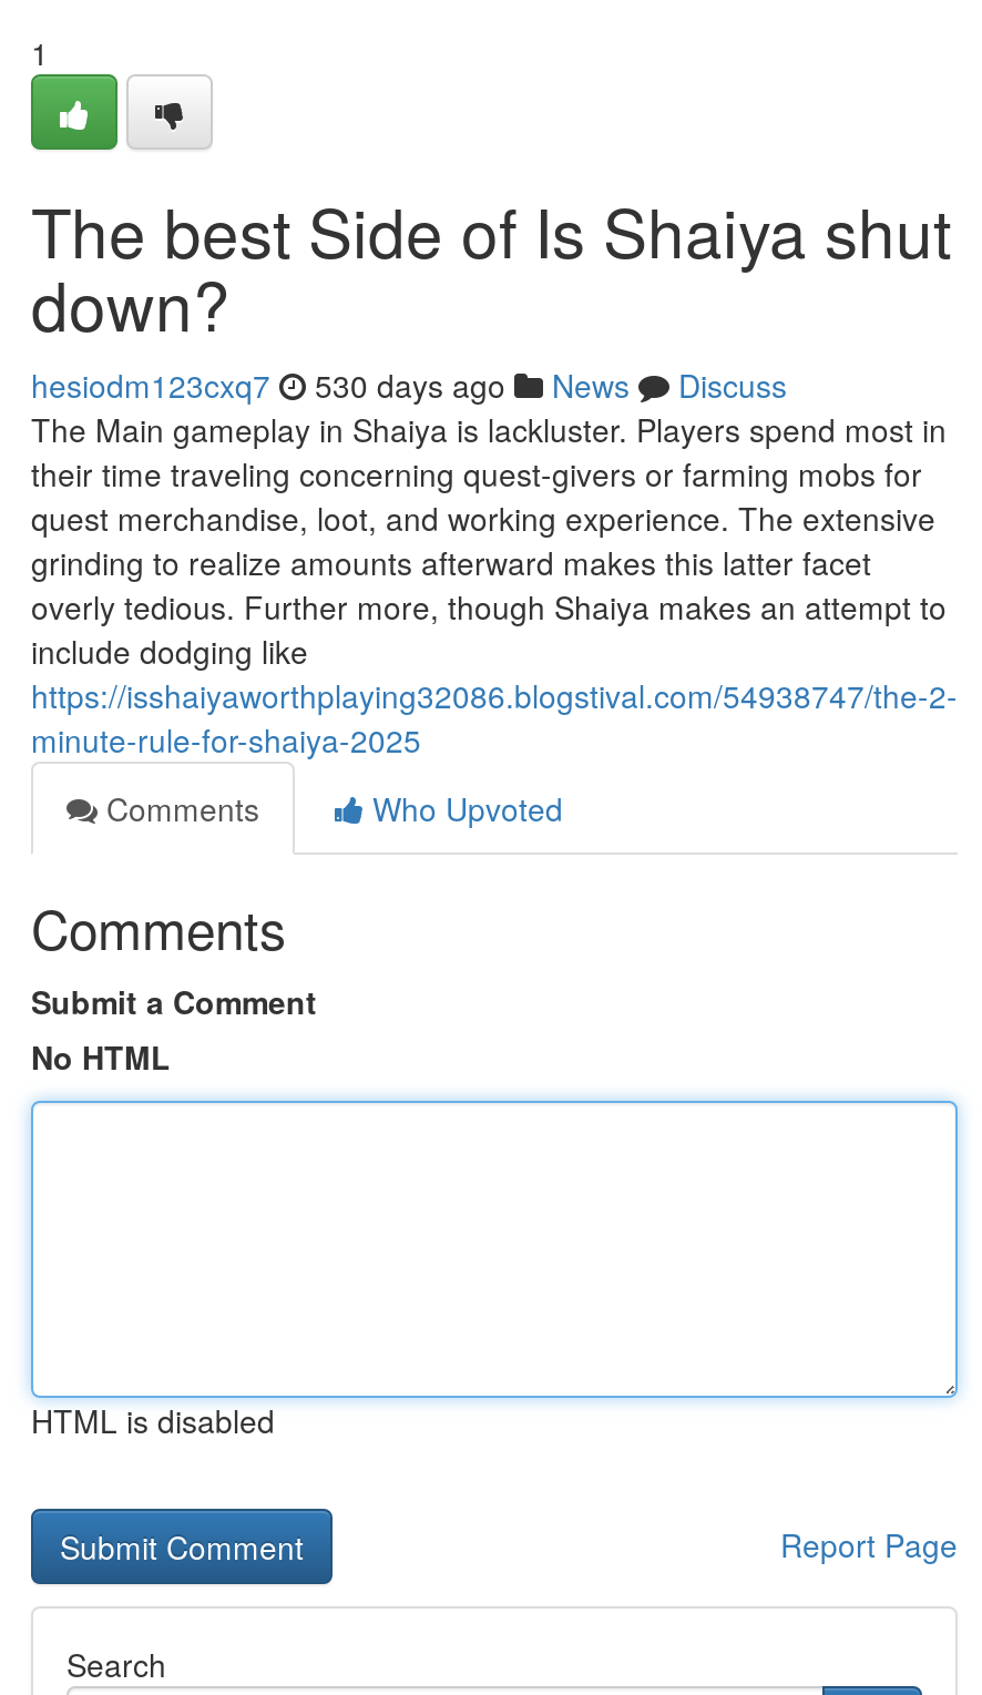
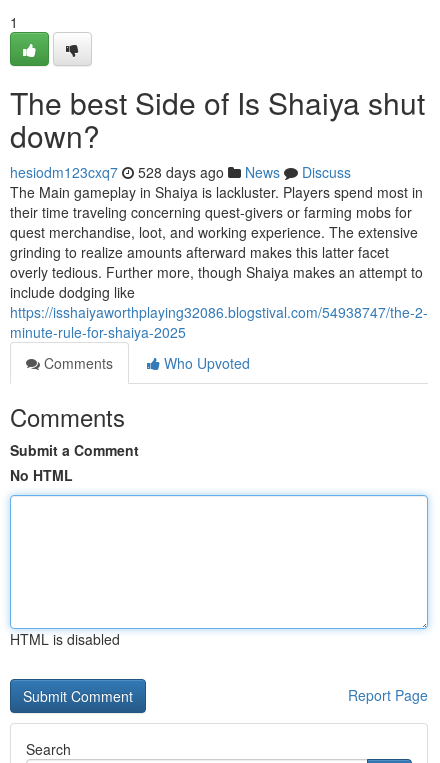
- hesiodm123cxq7 530 days ago News Discuss
+ hesiodm123cxq7 528 days ago News Discuss
